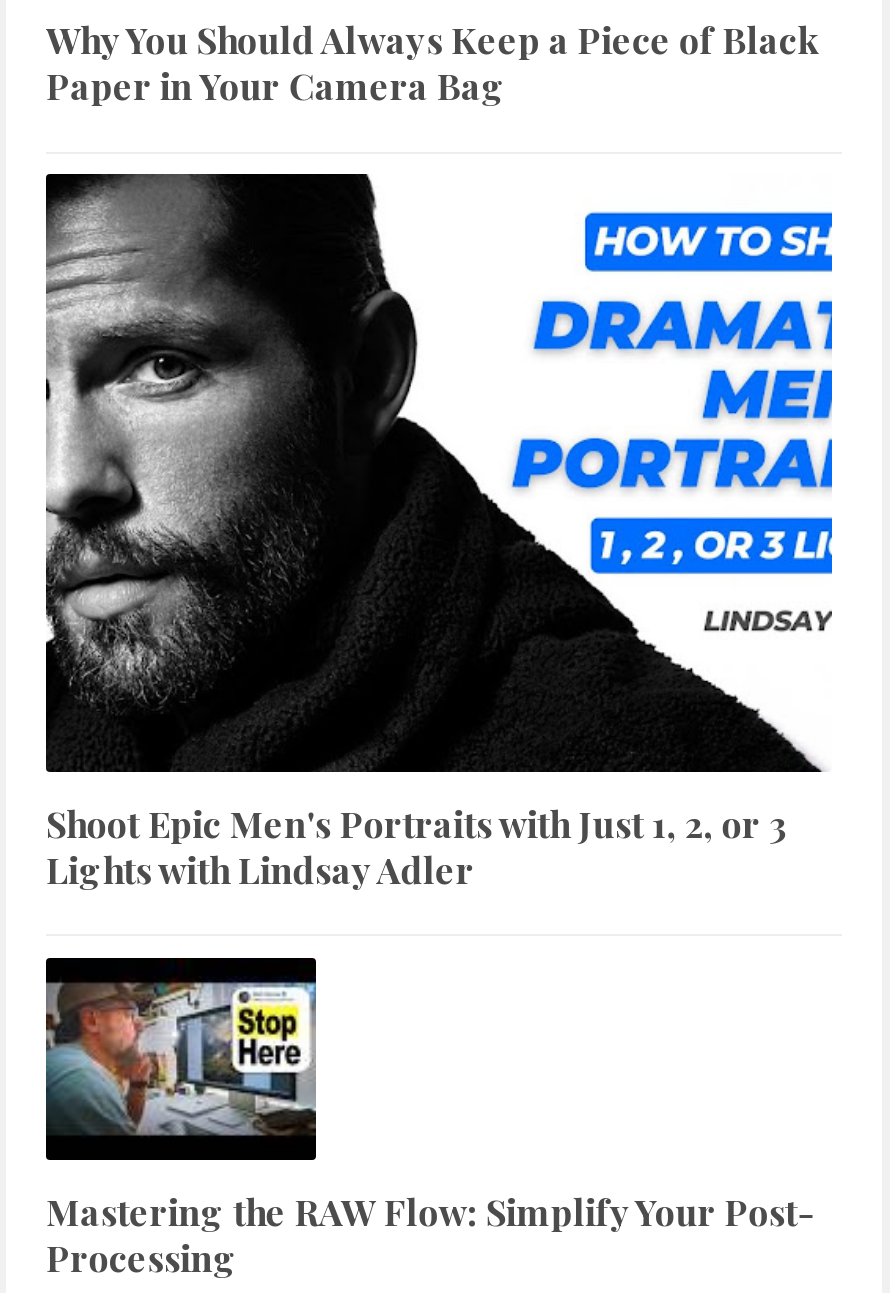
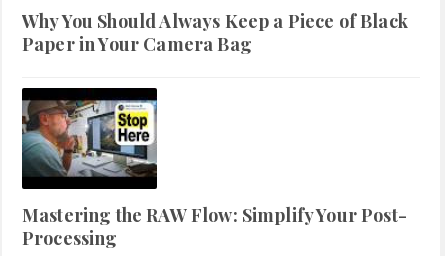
- [image]
- Shoot Epic Men's Portraits with Just 1, 2, or 3
- Lights with Lindsay Adler
